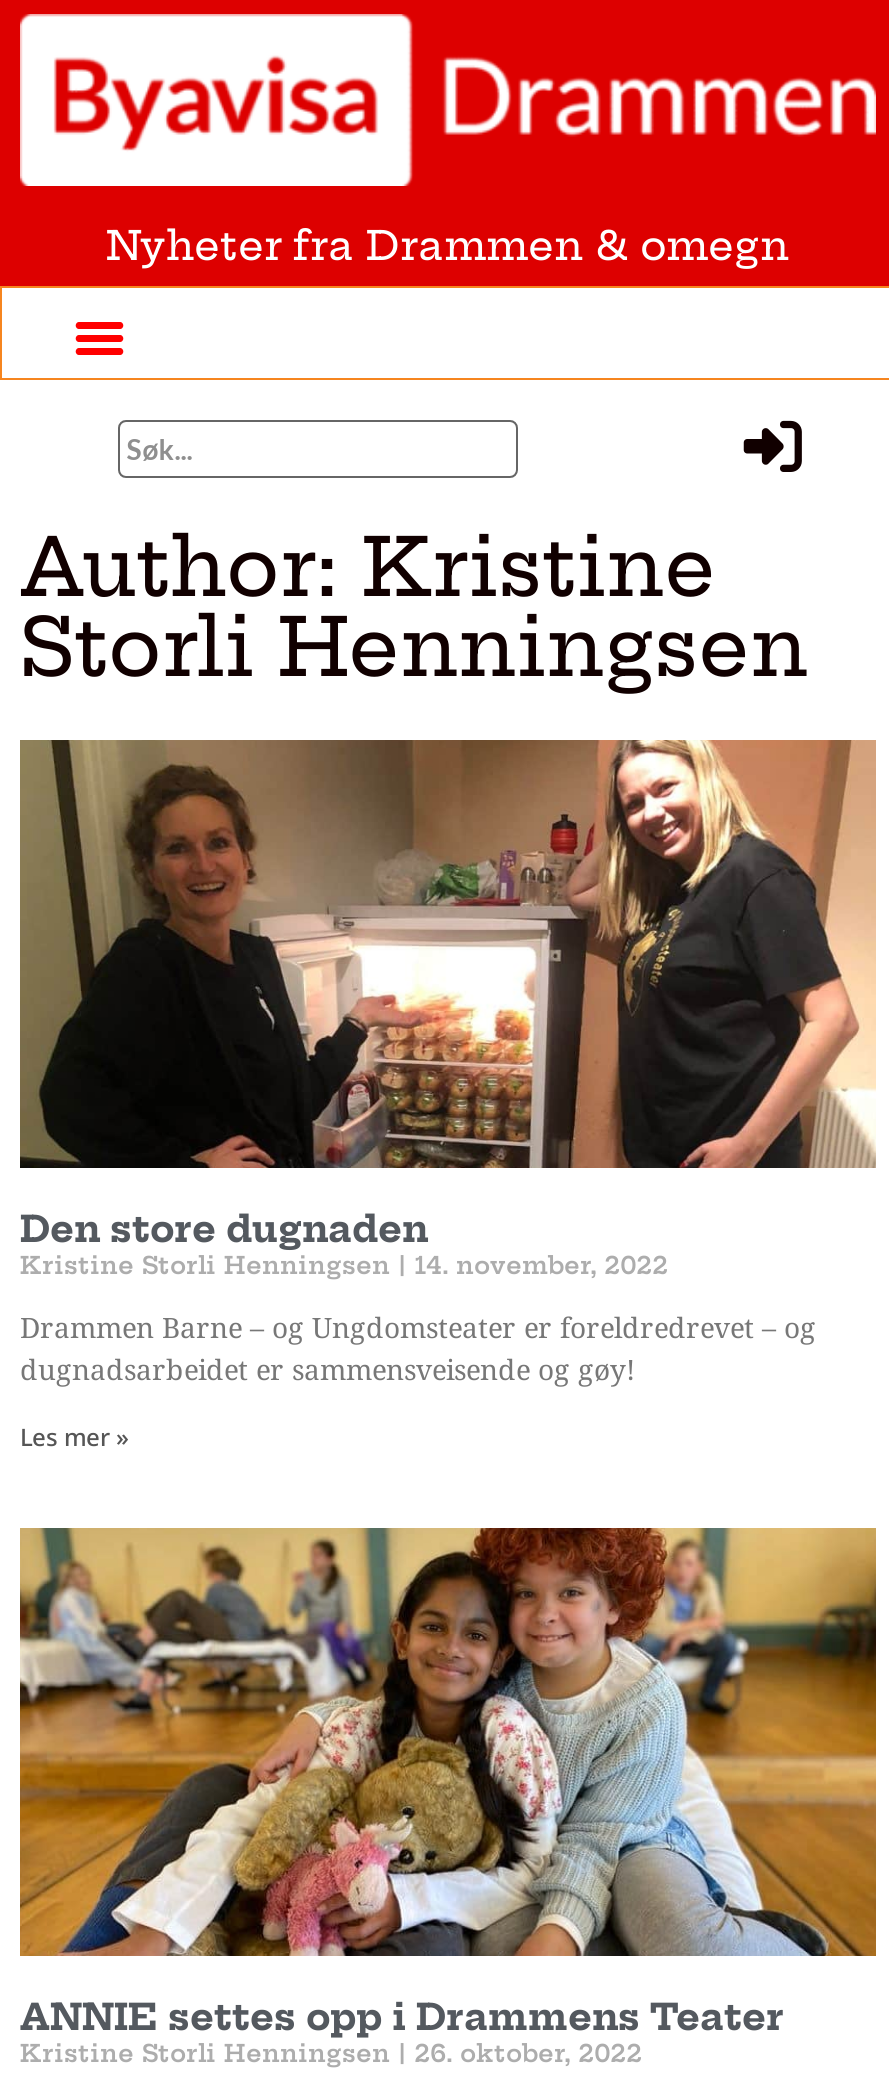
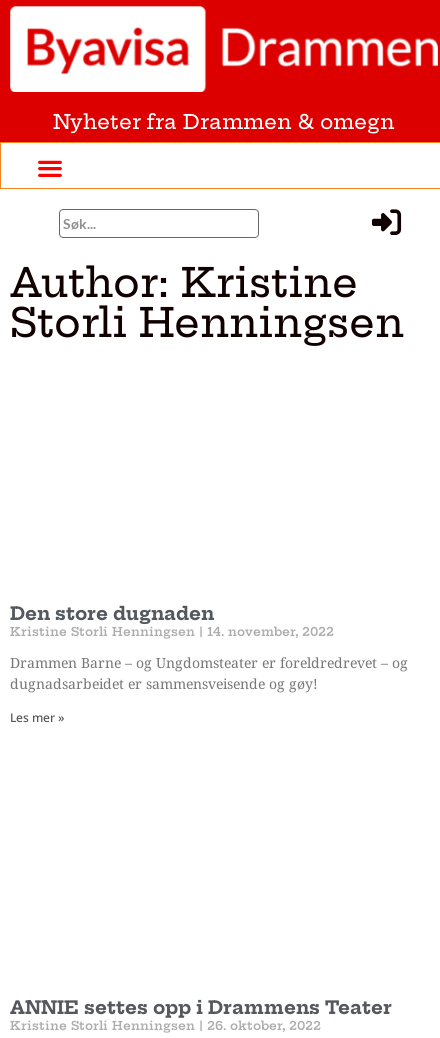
- [image]

- [image]
